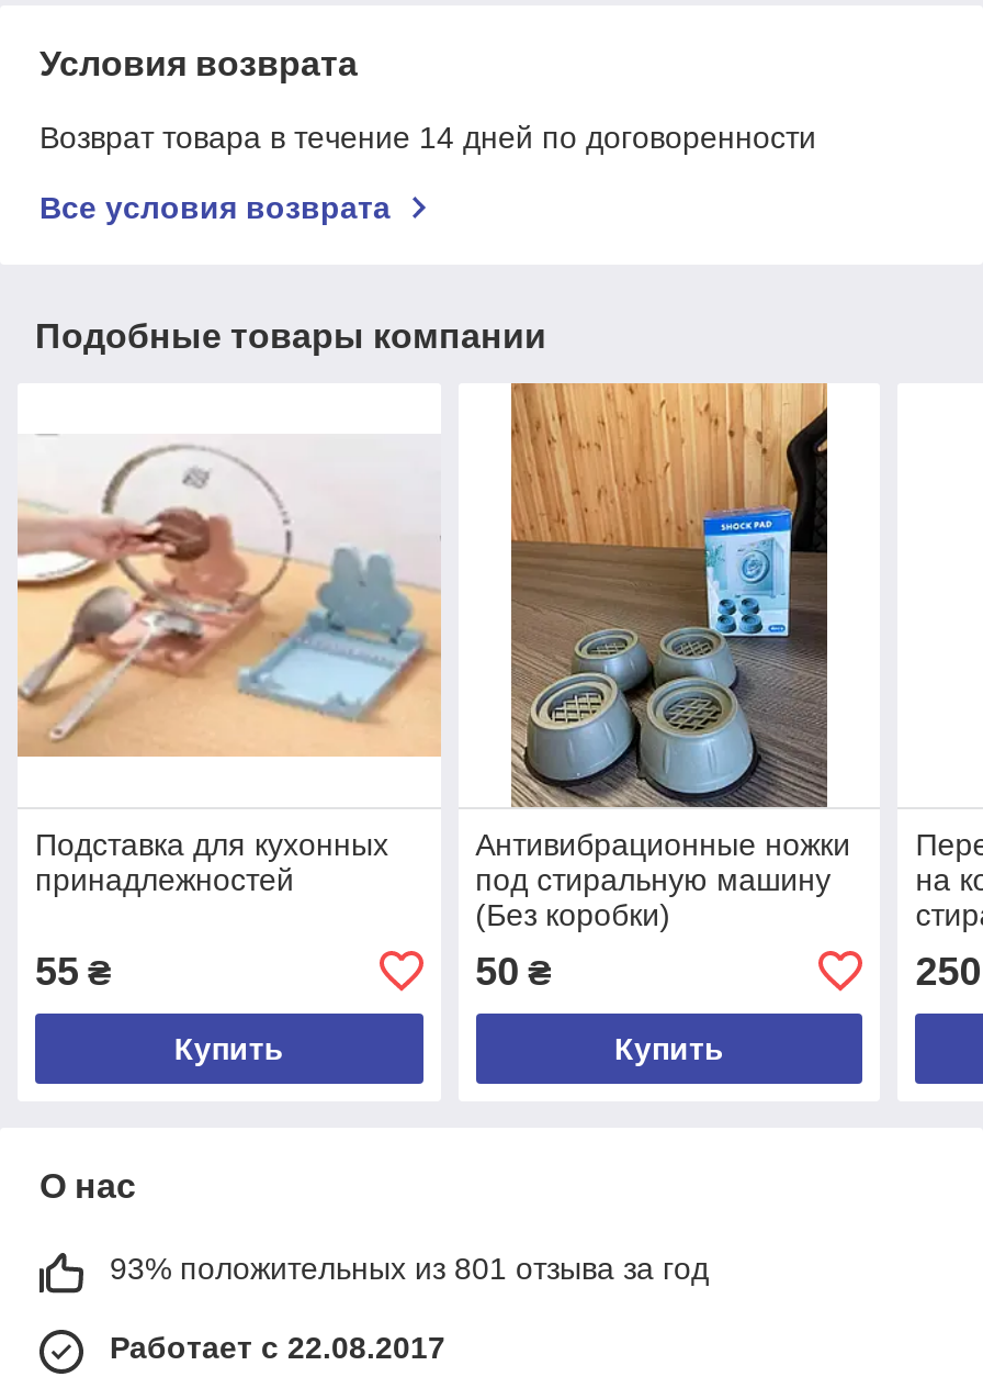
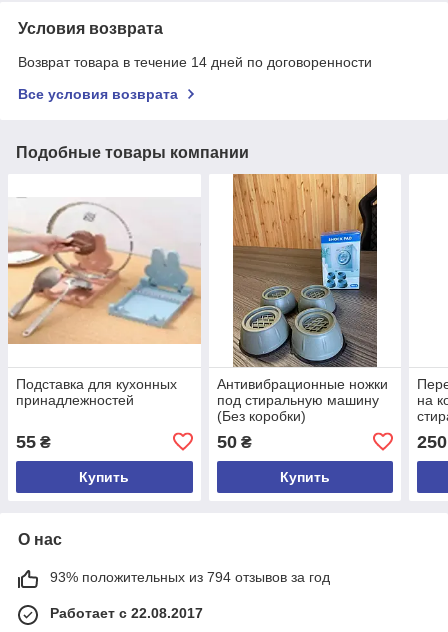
- 93% положительных из 801 отзыва за год
+ 93% положительных из 794 отзывов за год
